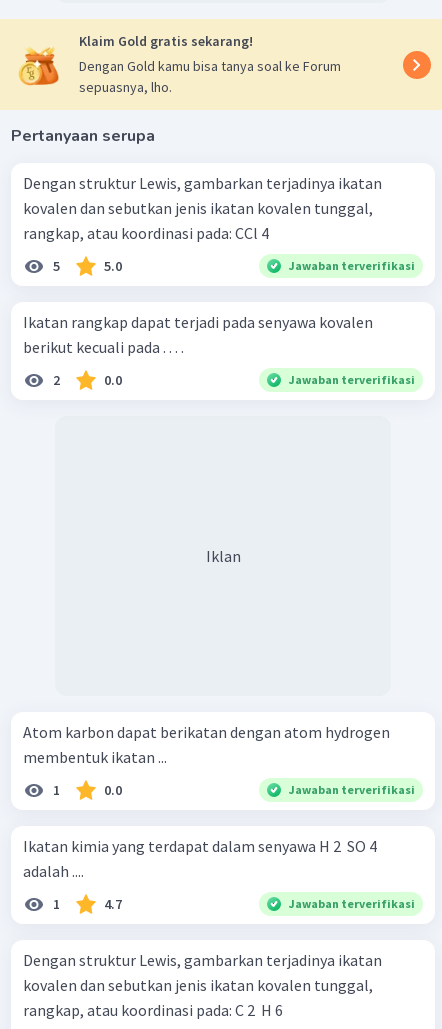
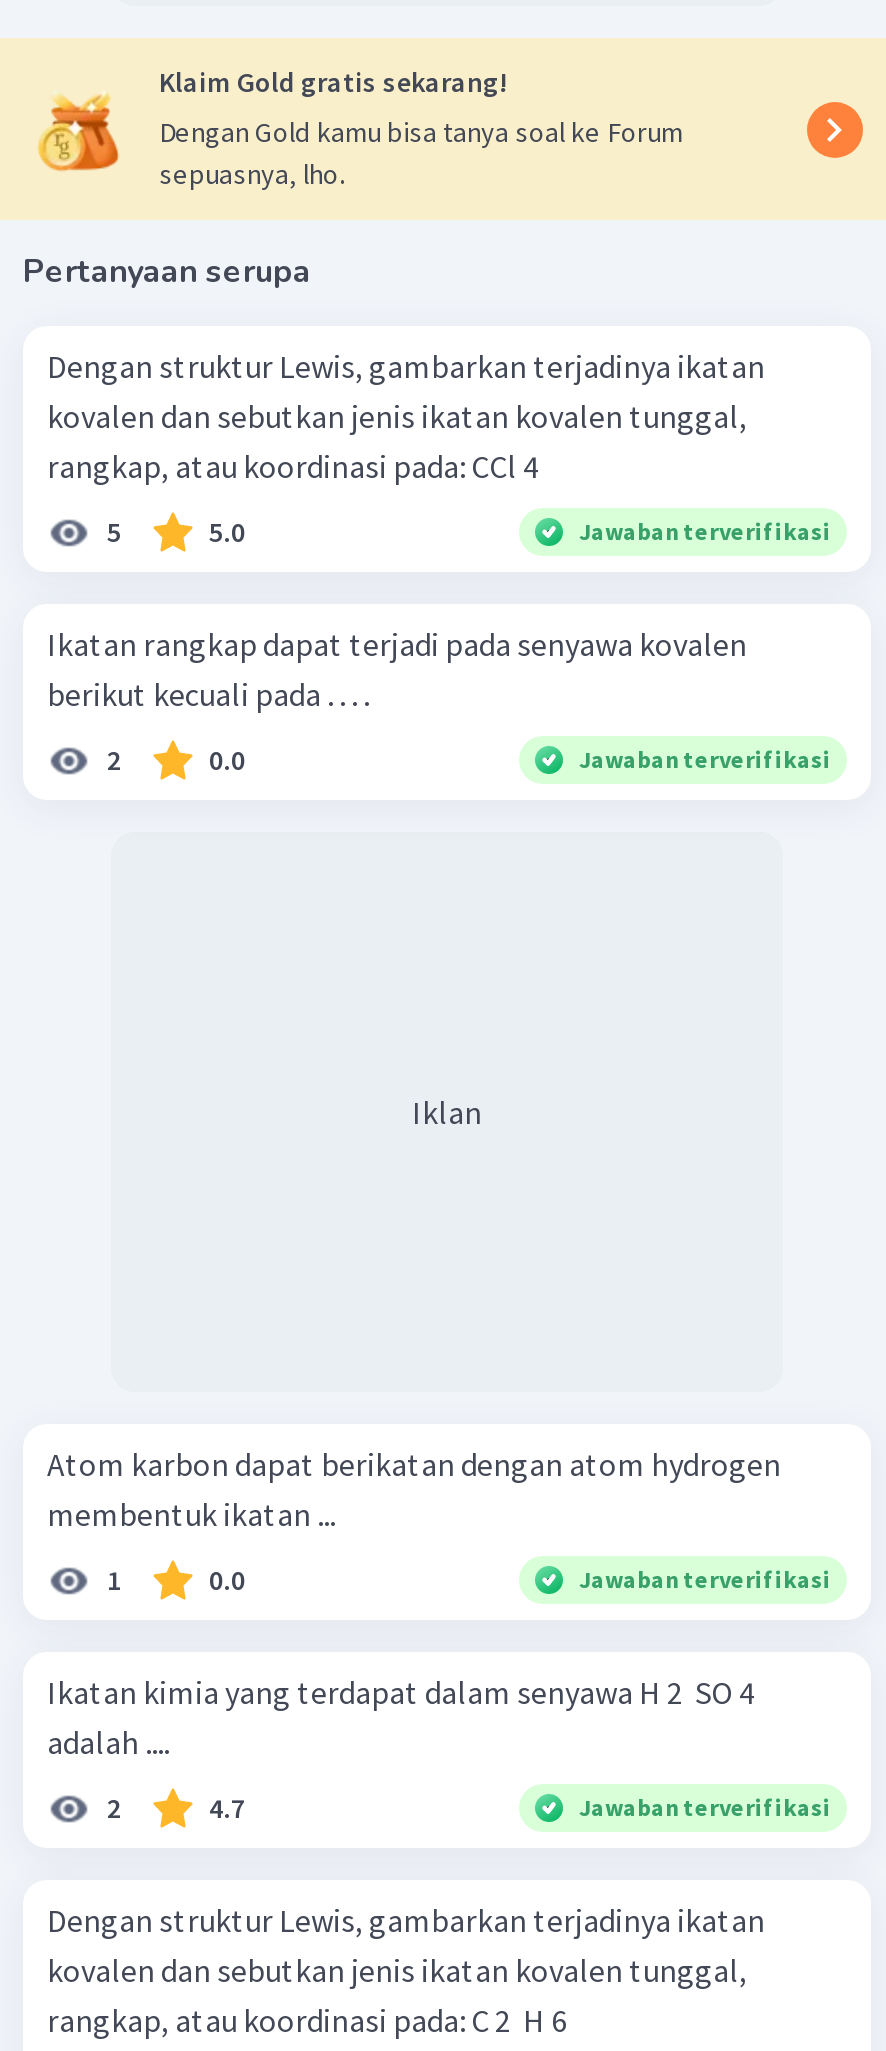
- 1
+ 2
